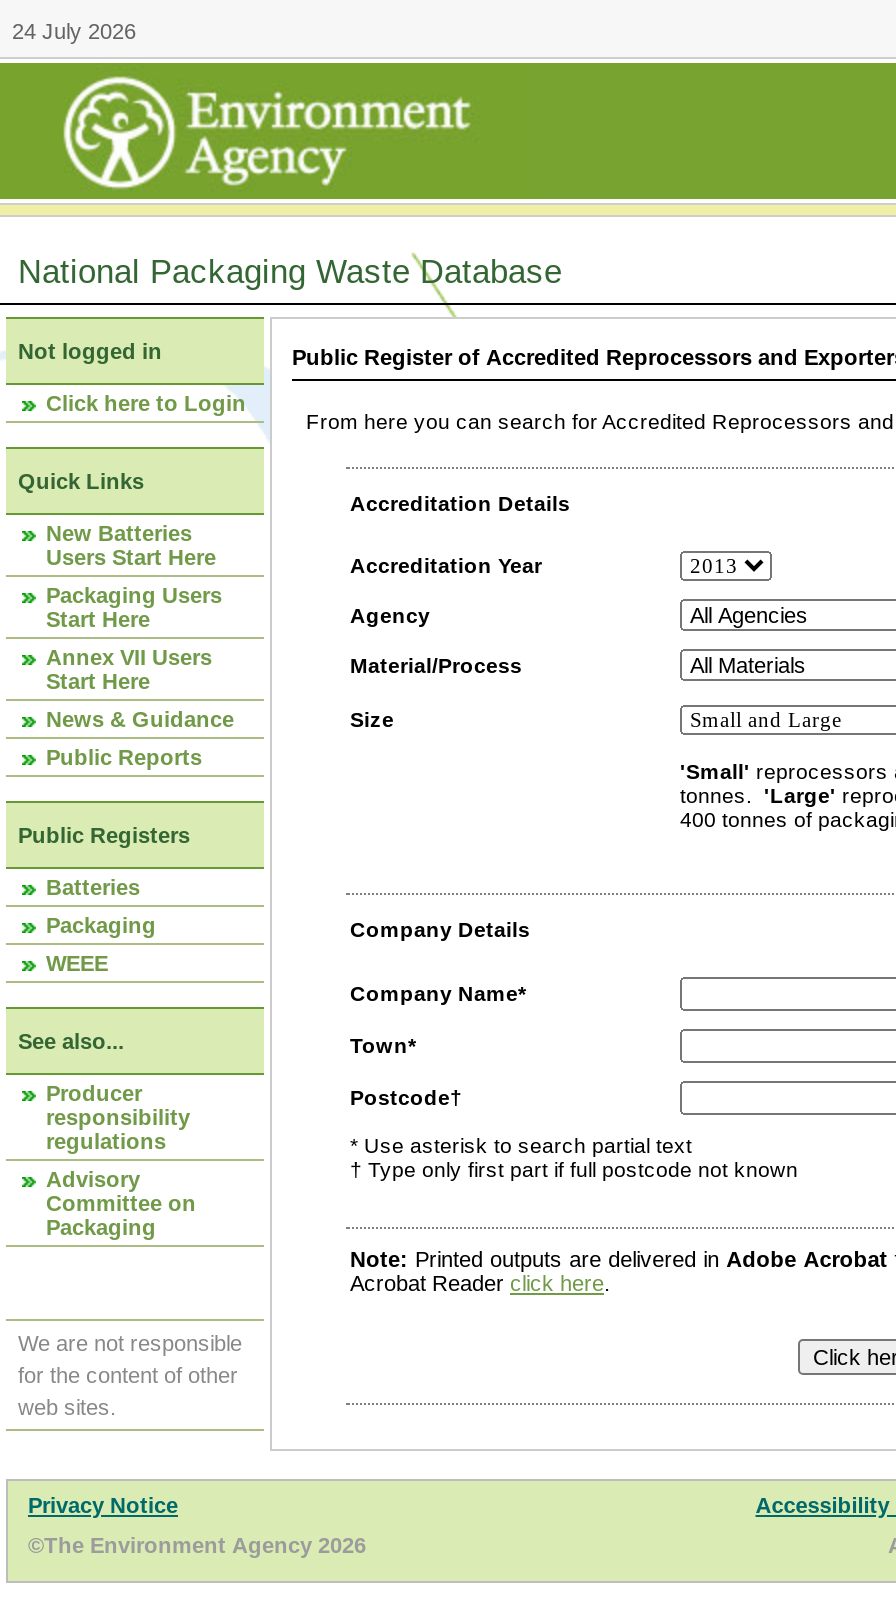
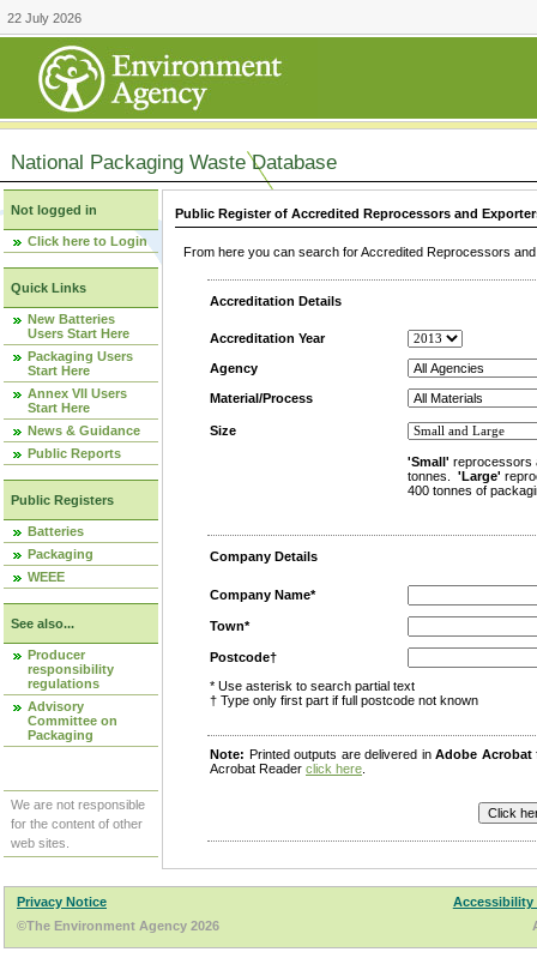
- 24 July 2026
+ 22 July 2026
